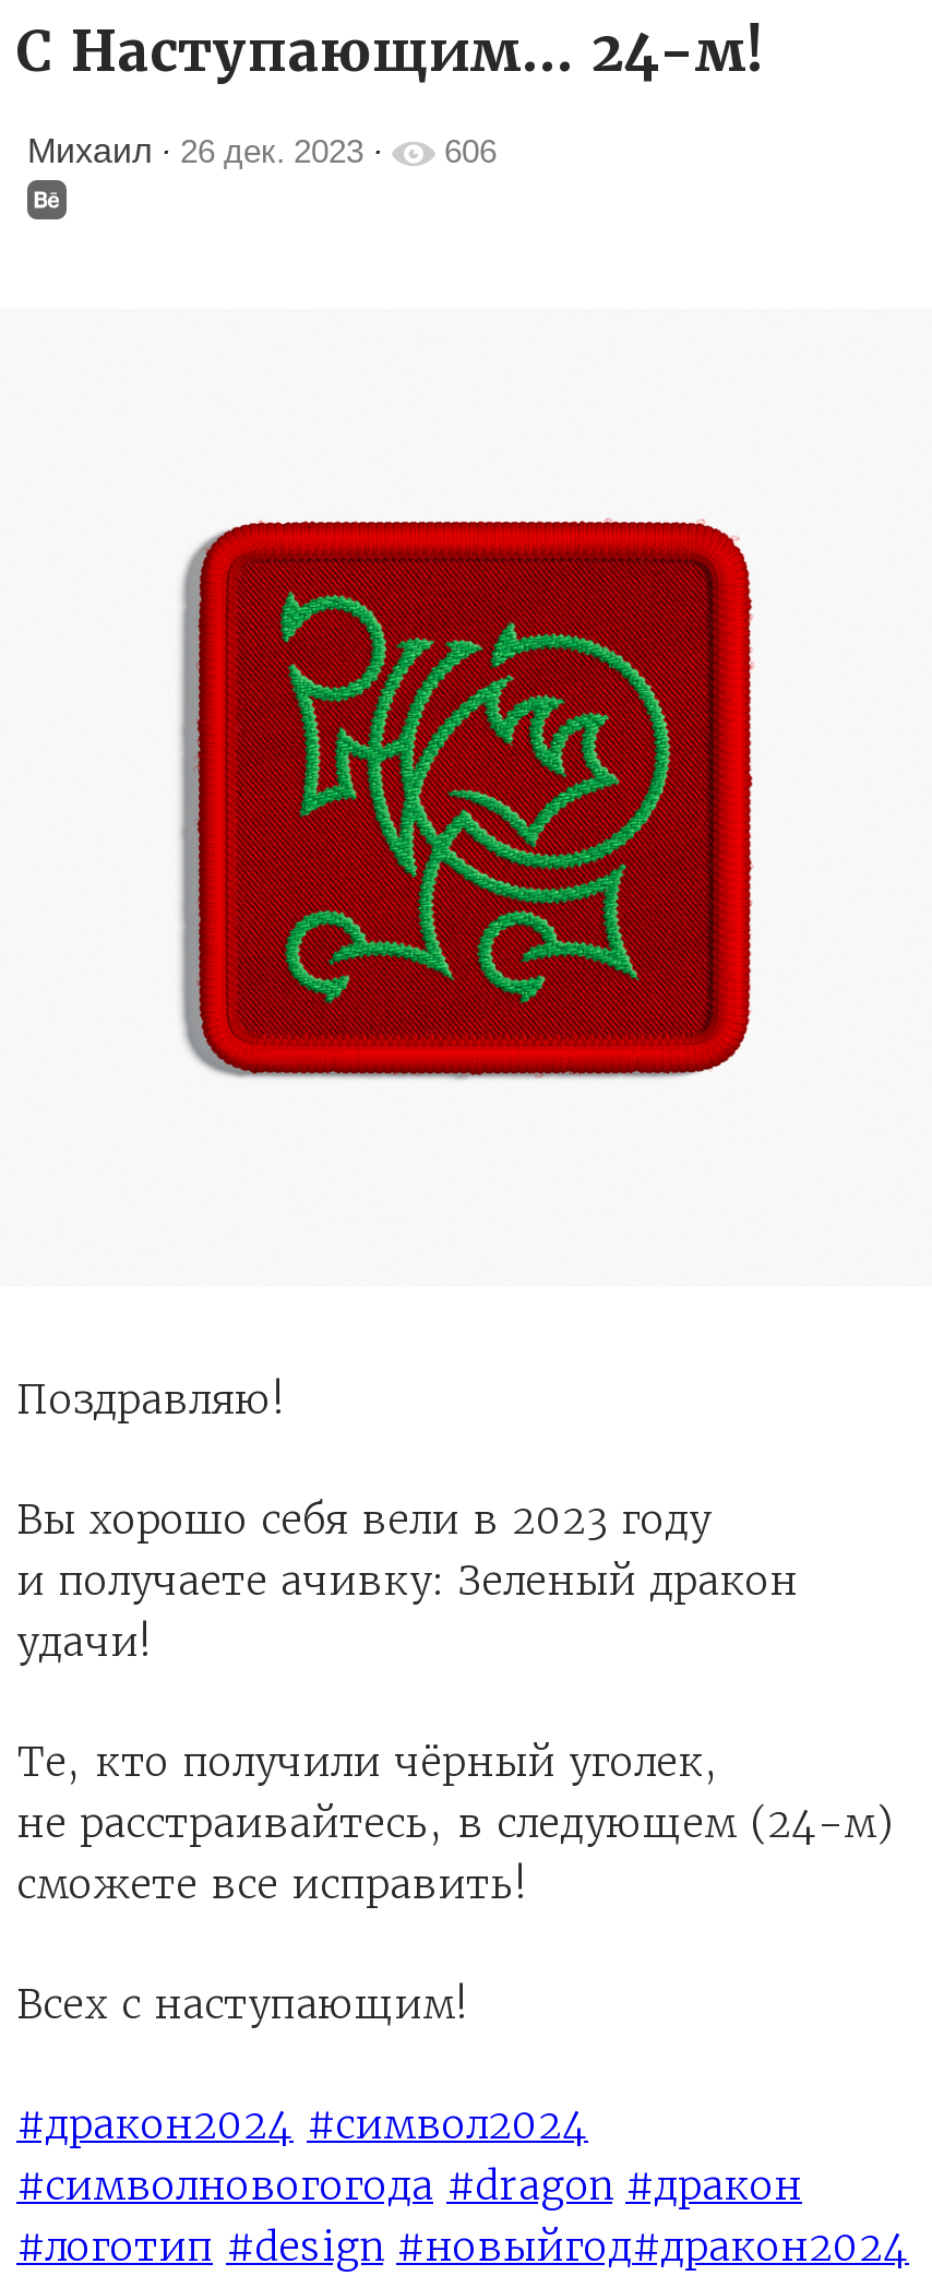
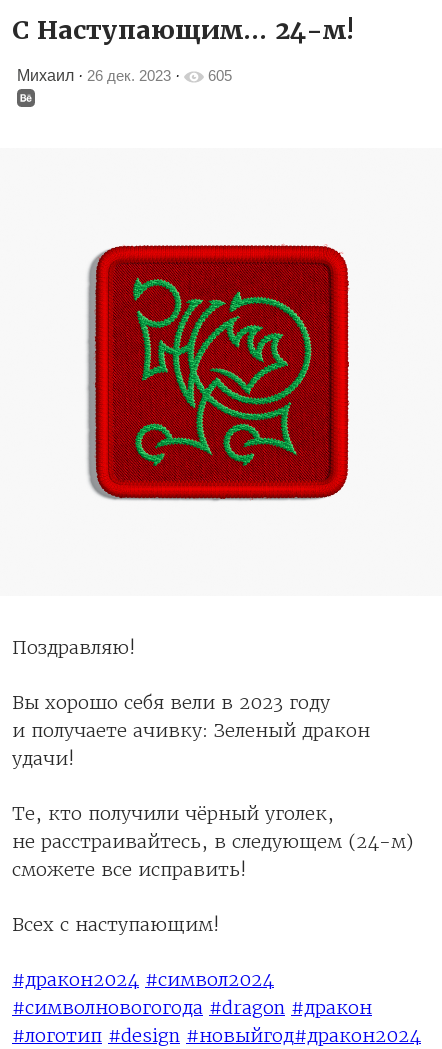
- Михаил · 26 дек. 2023 · 606
+ Михаил · 26 дек. 2023 · 605
